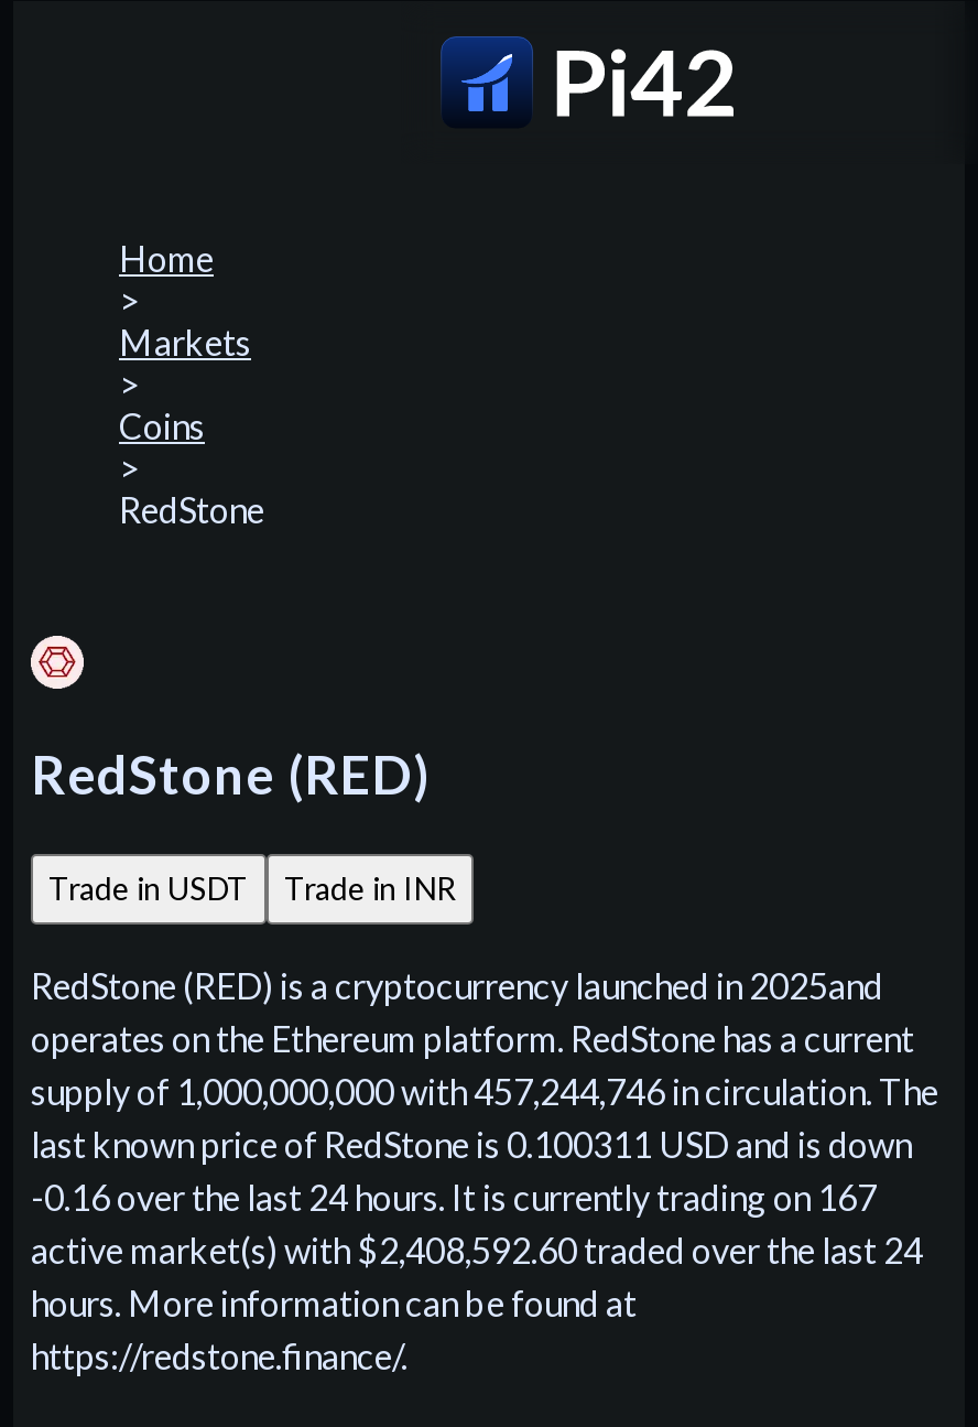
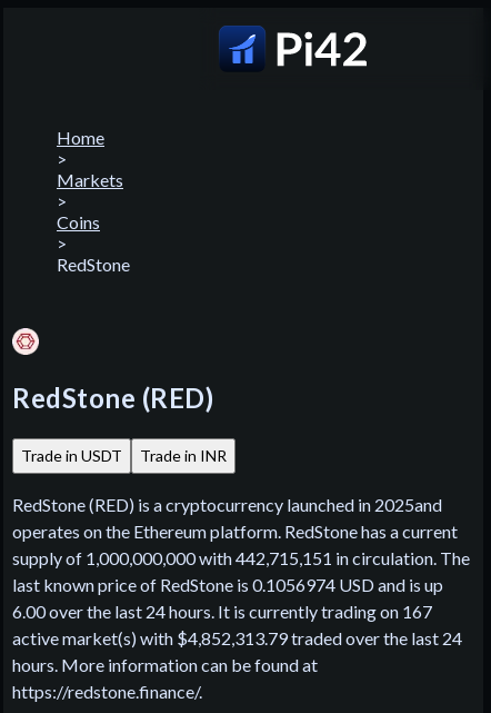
- supply of 1,000,000,000 with 457,244,746 in circulation. The
+ supply of 1,000,000,000 with 442,715,151 in circulation. The

- last known price of RedStone is 0.100311 USD and is down
+ last known price of RedStone is 0.1056974 USD and is up

- -0.16 over the last 24 hours. It is currently trading on 167
+ 6.00 over the last 24 hours. It is currently trading on 167

- active market(s) with $2,408,592.60 traded over the last 24
+ active market(s) with $4,852,313.79 traded over the last 24
